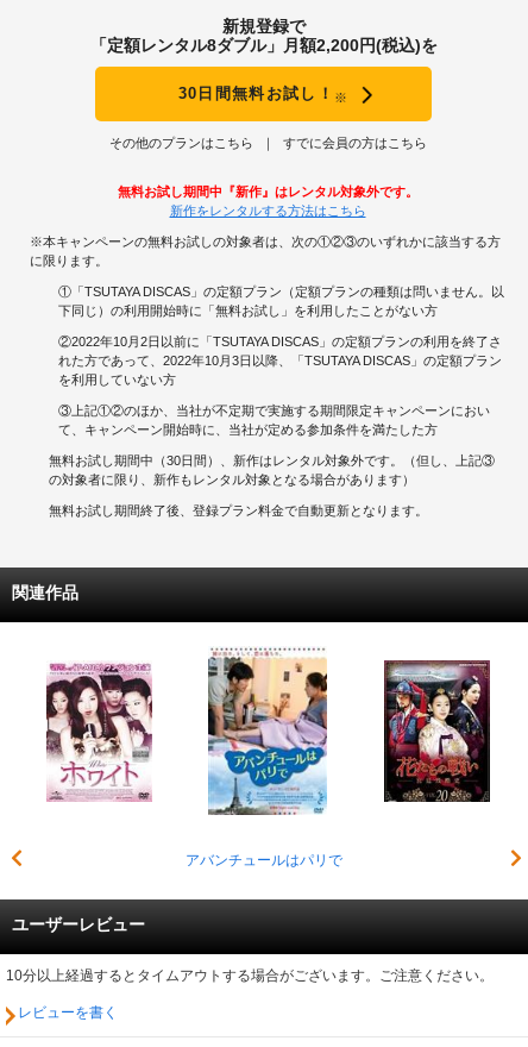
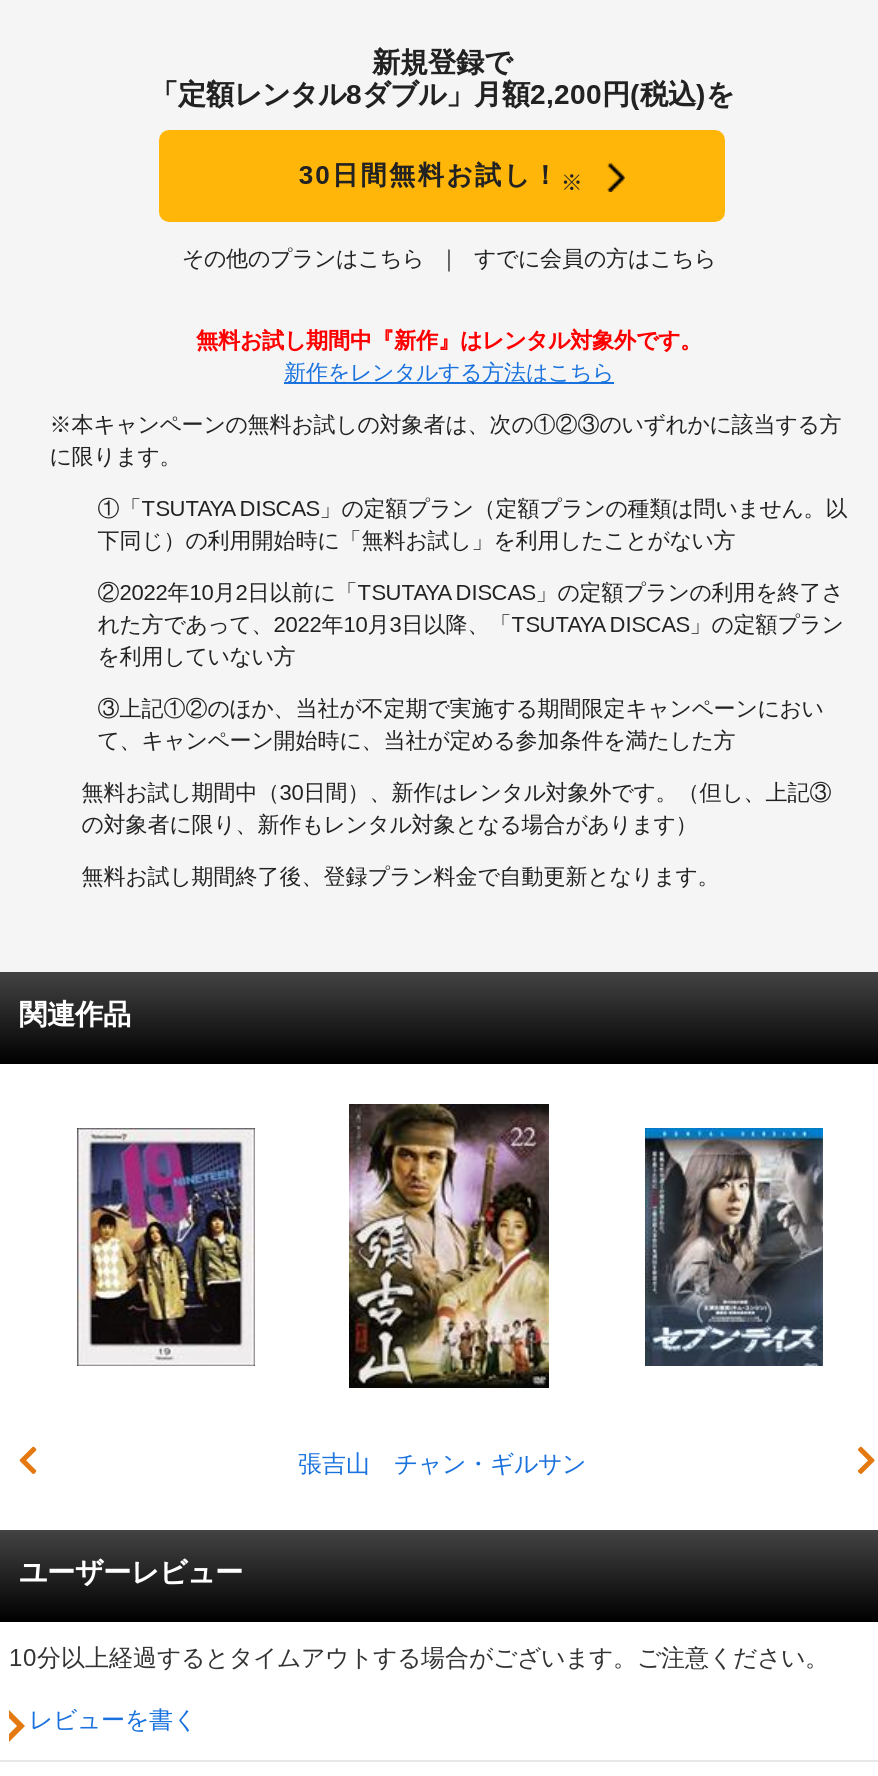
- [image]
- アバンチュールはパリで
+ [image]
+ 張吉山 チャン・ギルサン

- [image]
+ [image]

- [image]
+ [image]
